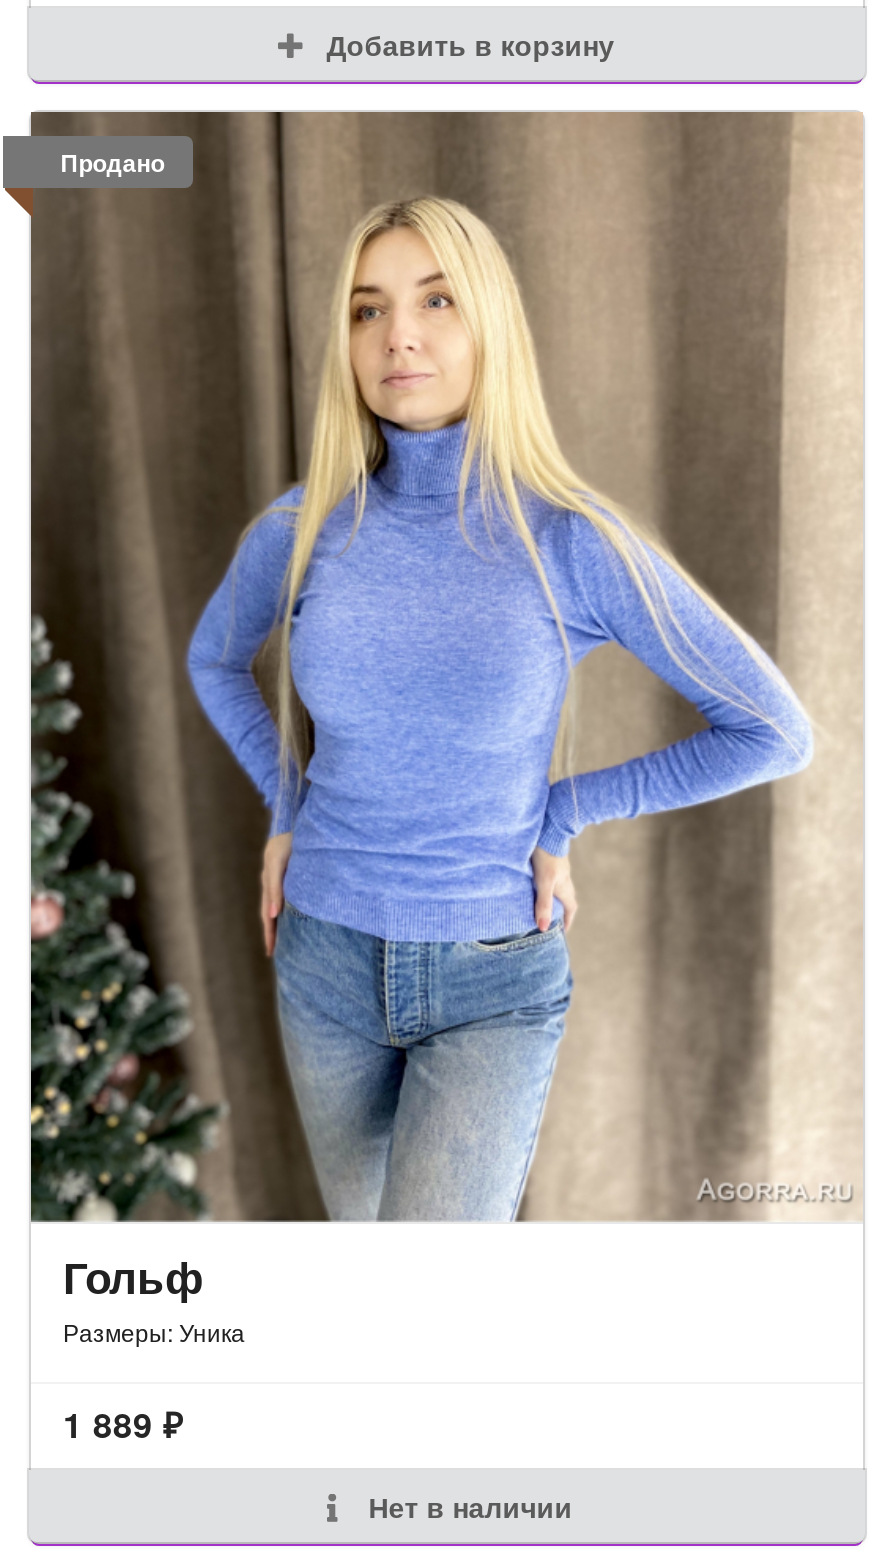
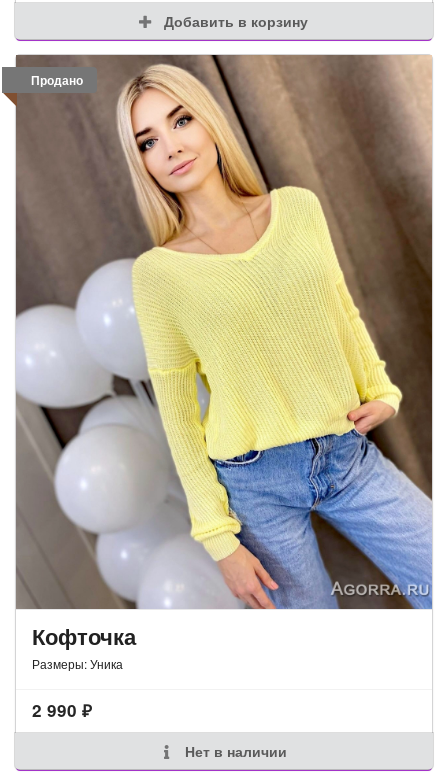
- [image]
- Гольф
+ [image]
+ Кофточка

- 1 889 ₽
+ 2 990 ₽
